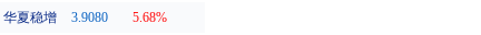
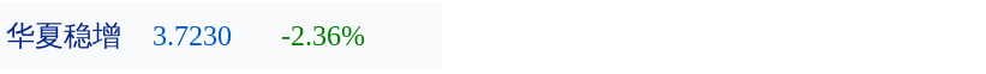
- 3.9080
+ 3.7230

- 5.68%
+ -2.36%
